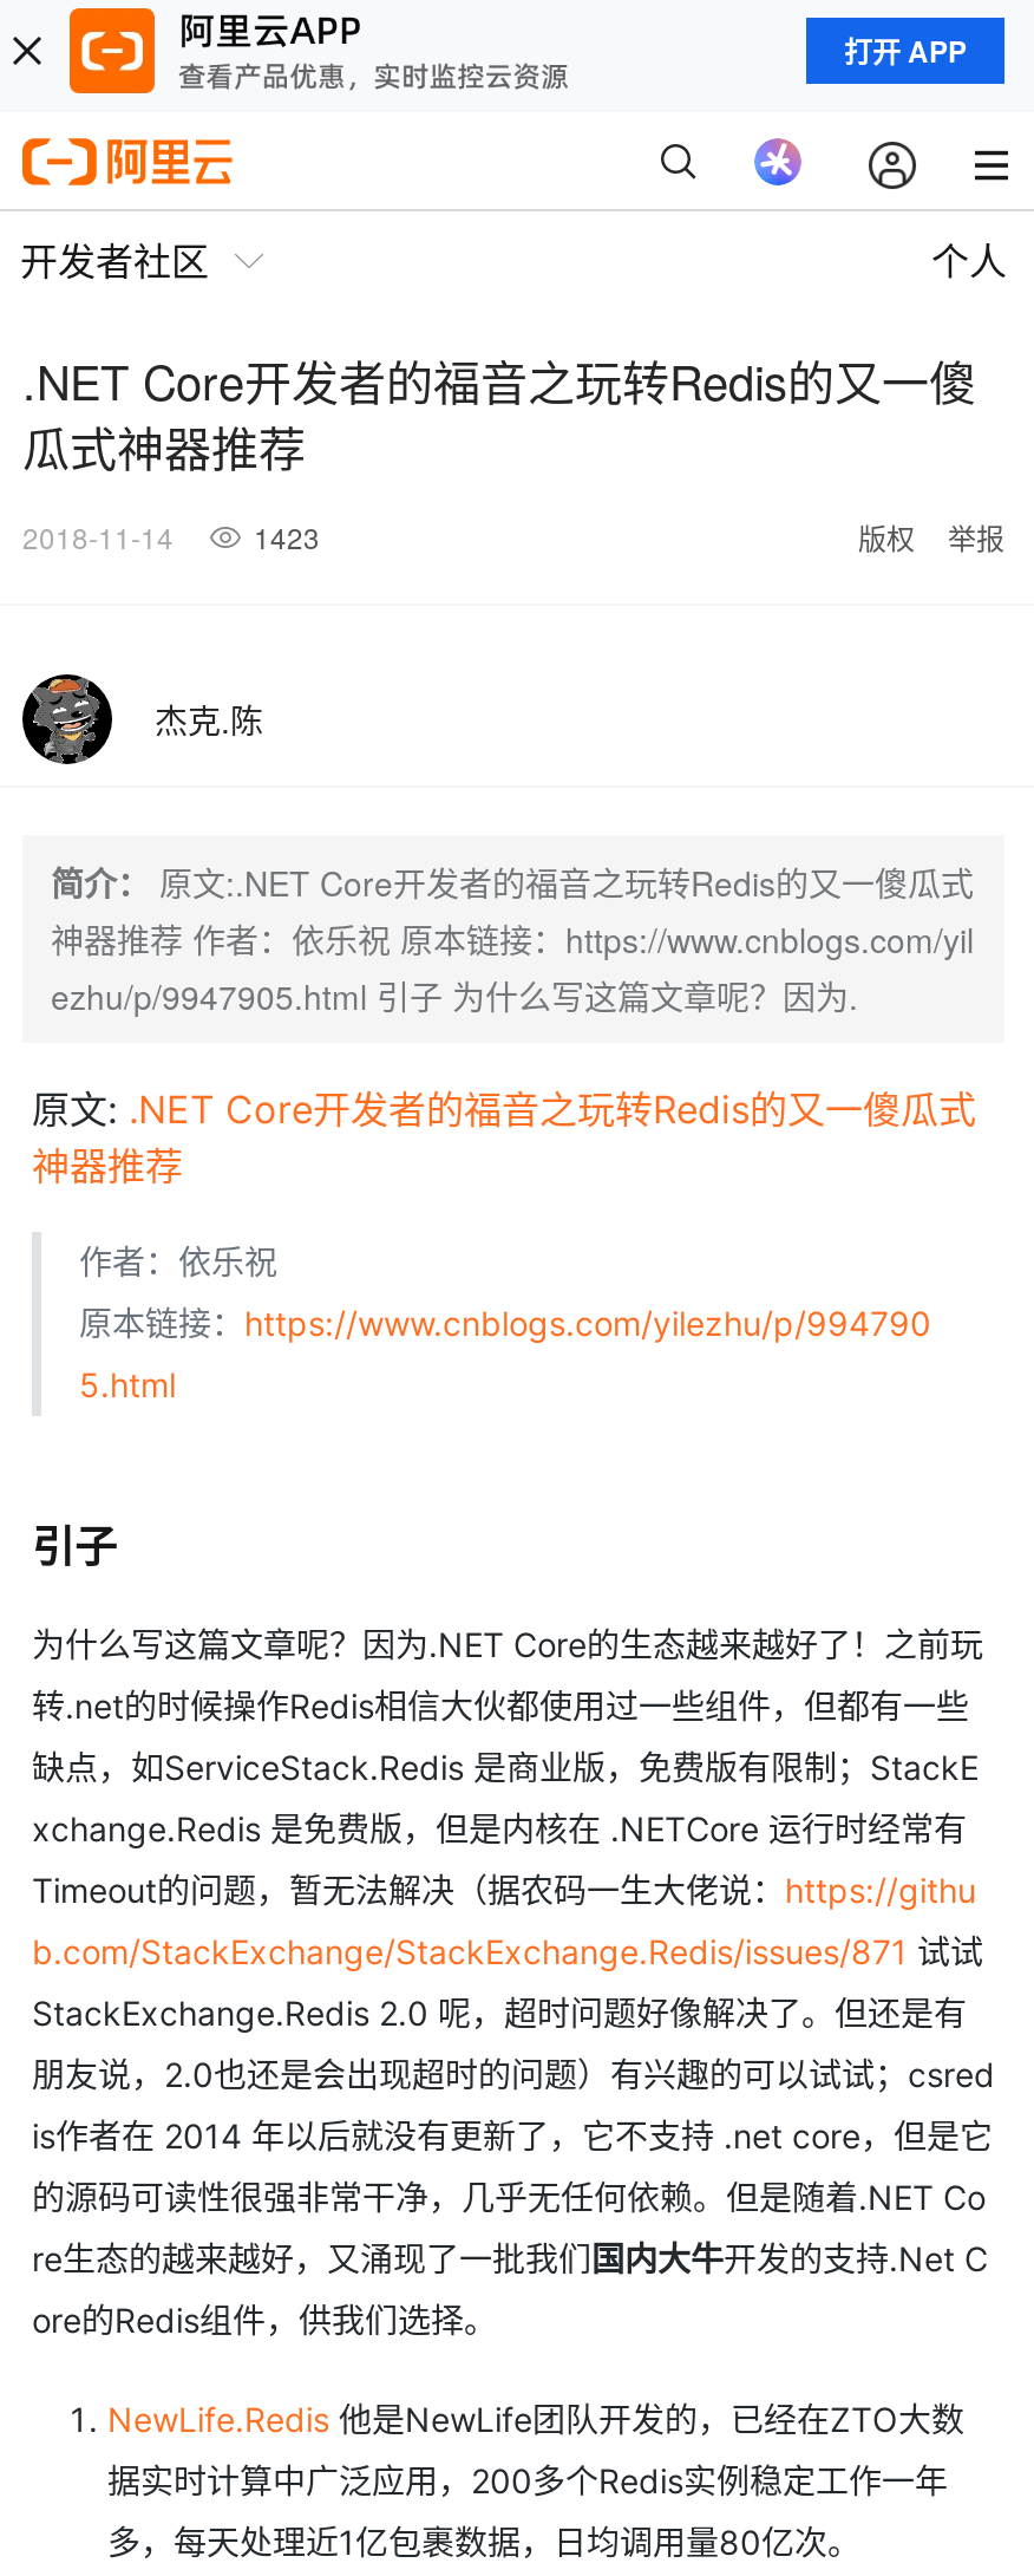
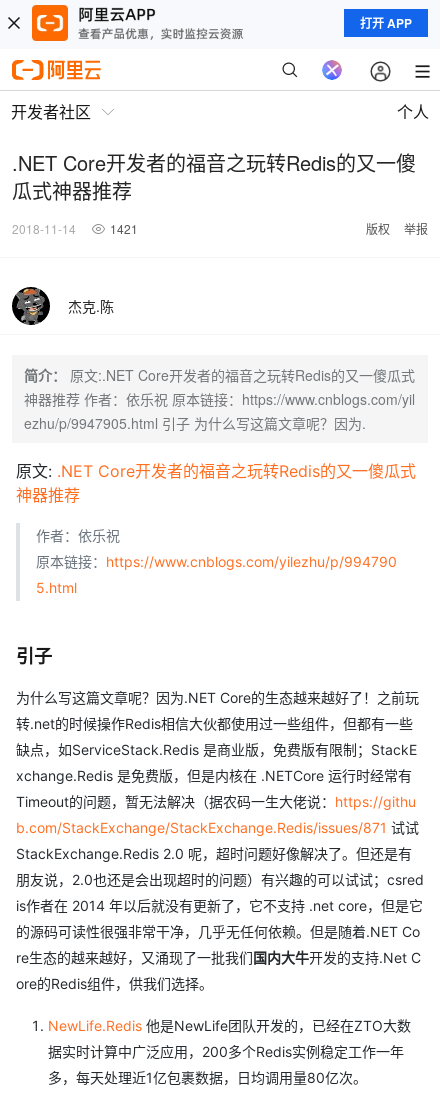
- 2018-11-14 1423
+ 2018-11-14 1421
